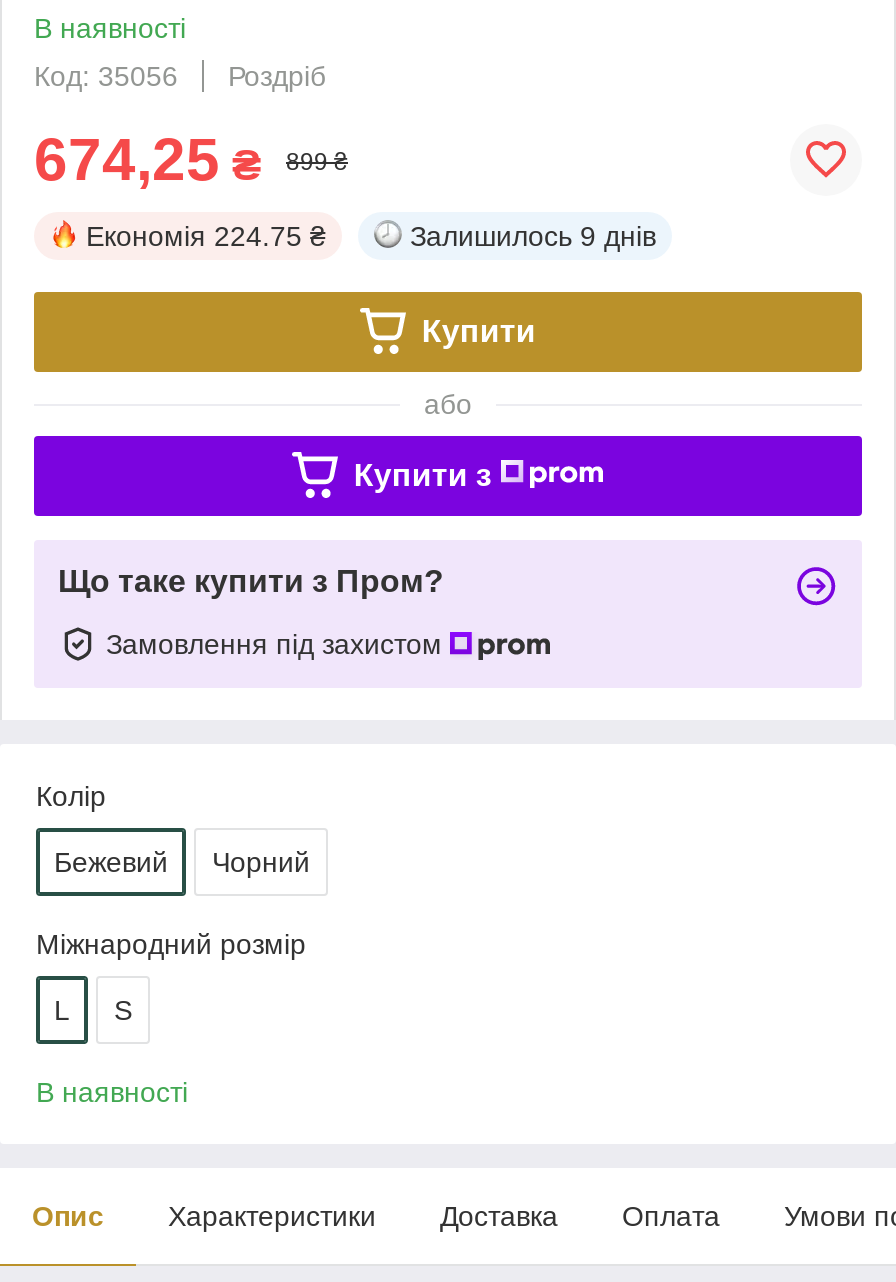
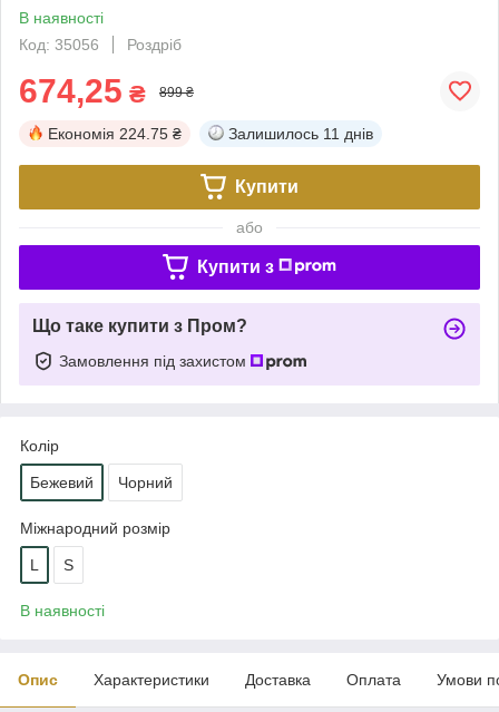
- Залишилось 9 днів
+ Залишилось 11 днів
